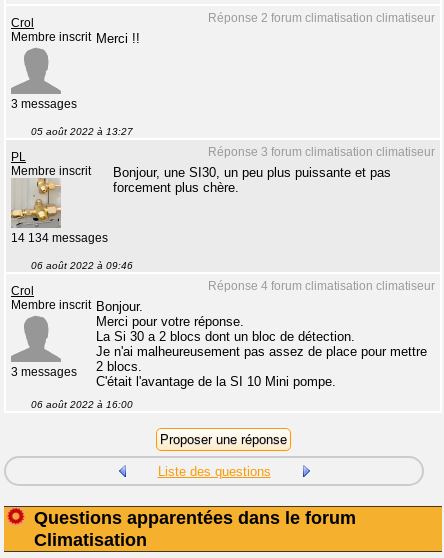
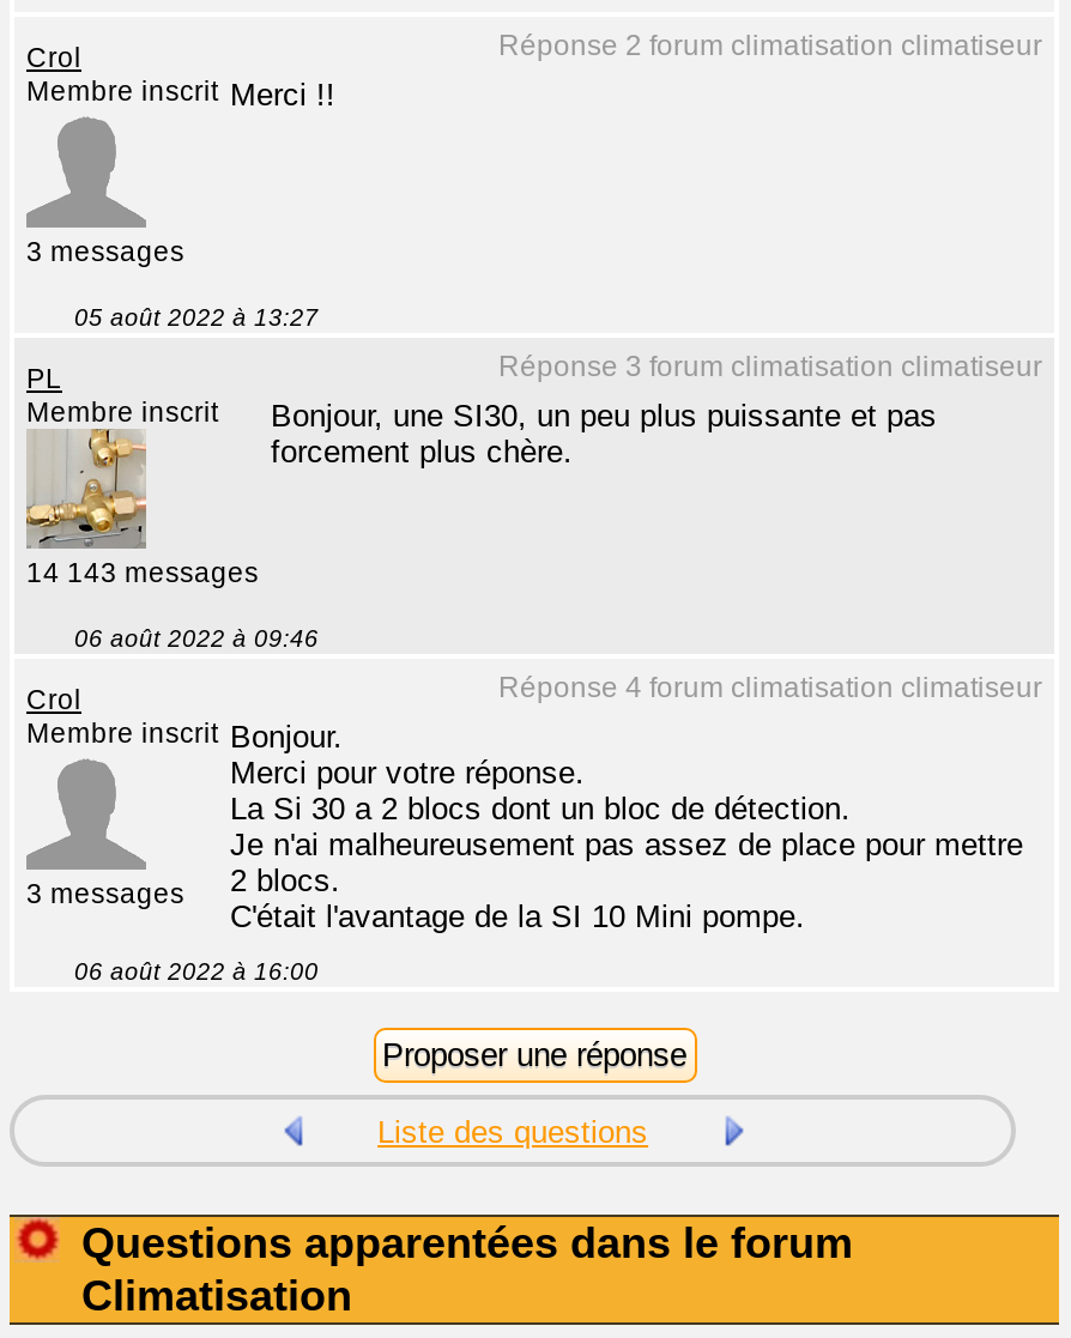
- 14 134 messages
+ 14 143 messages
